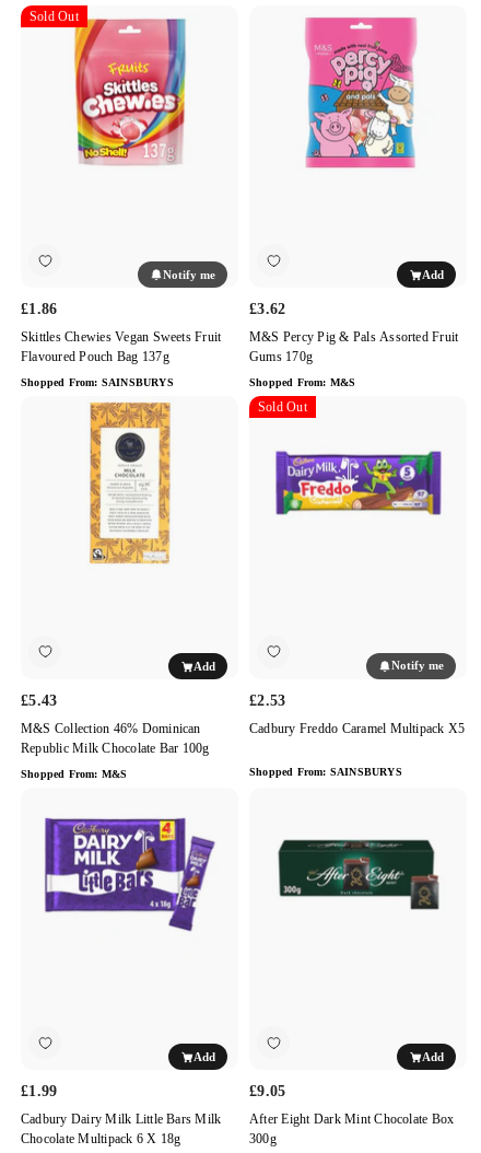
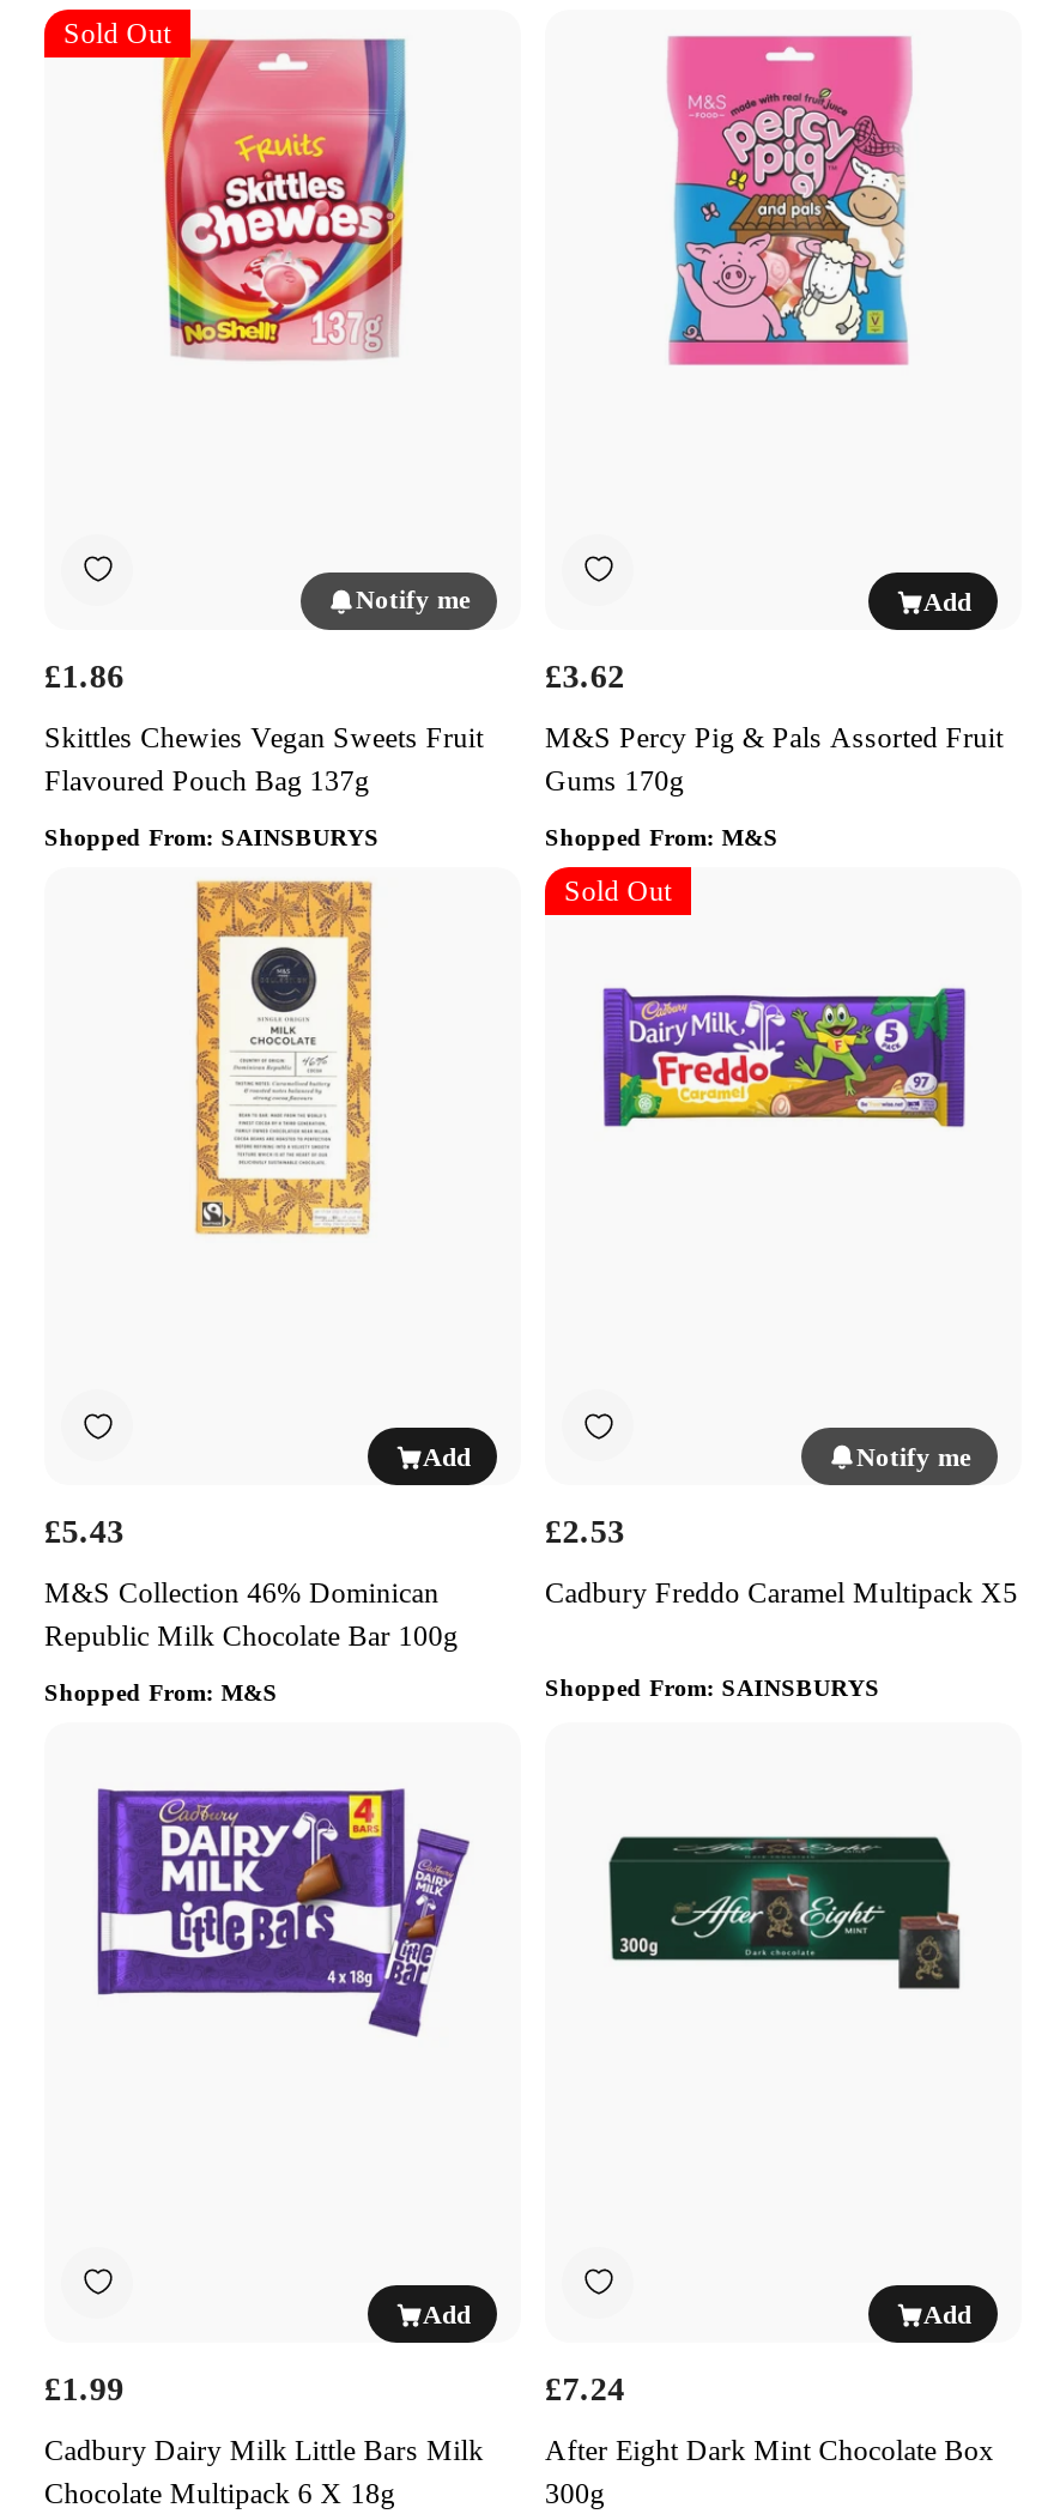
- £9.05
+ £7.24
